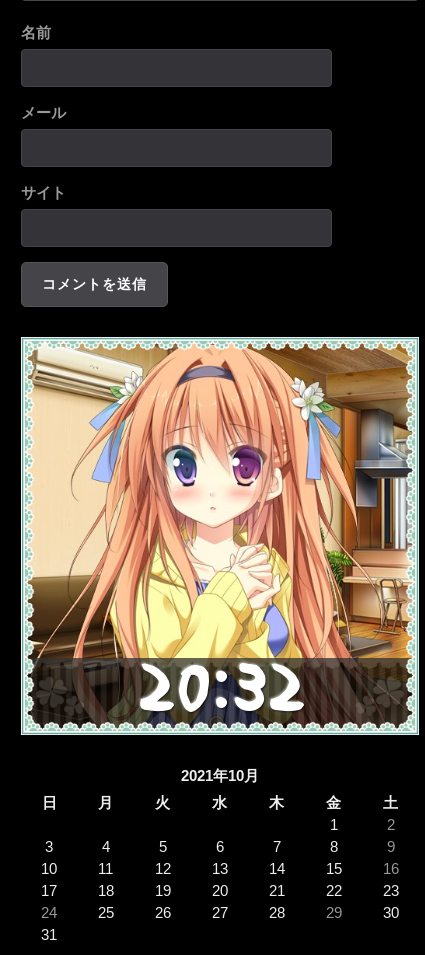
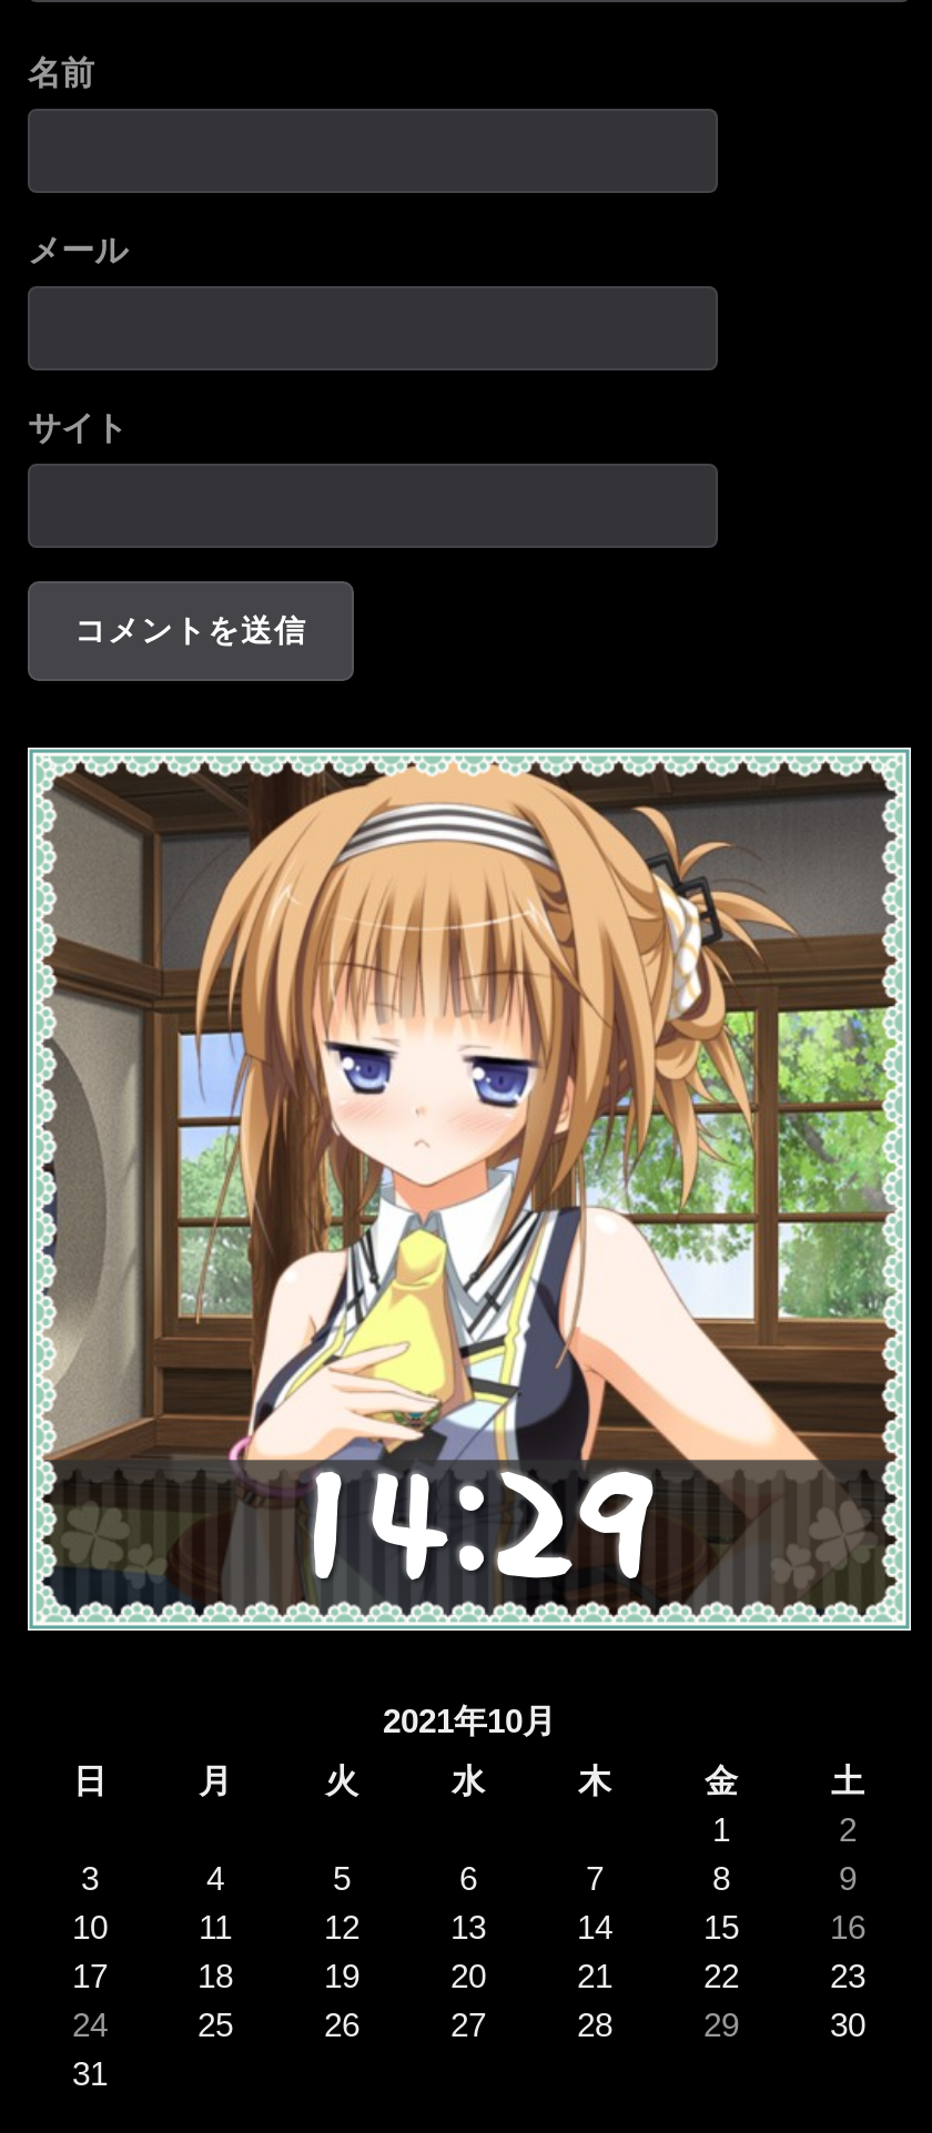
- [image]
+ [image]
